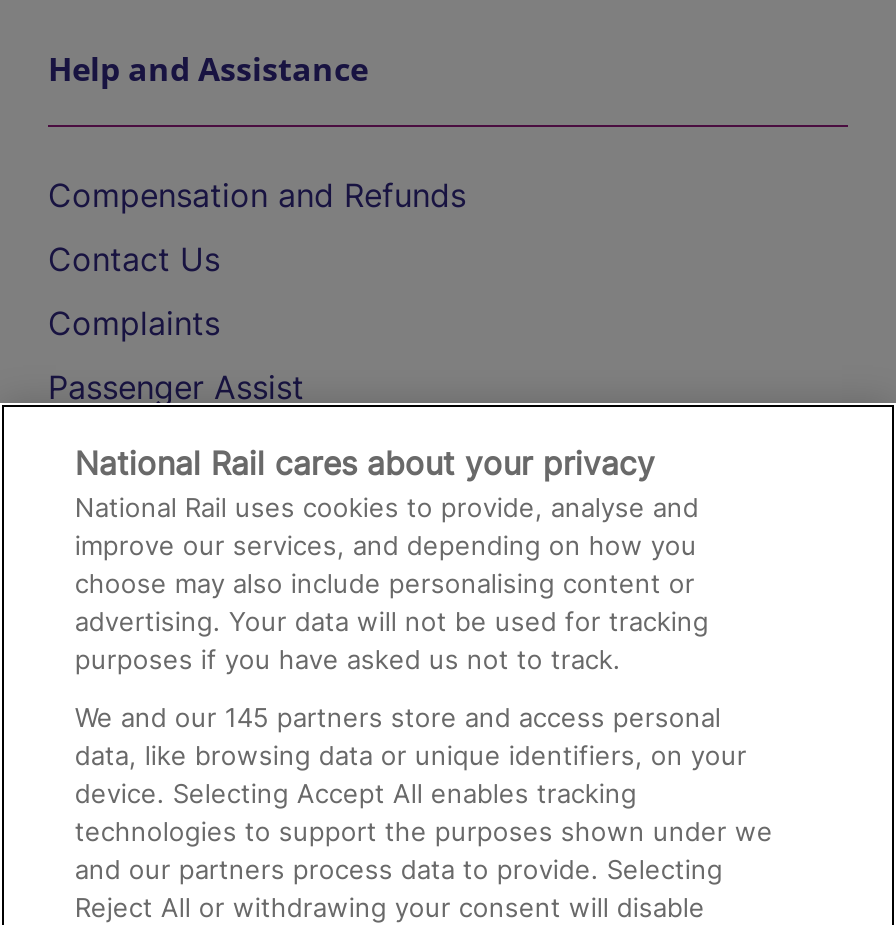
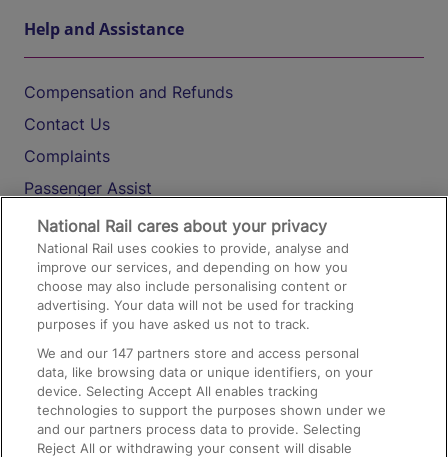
- We and our 145 partners store and access personal
+ We and our 147 partners store and access personal
